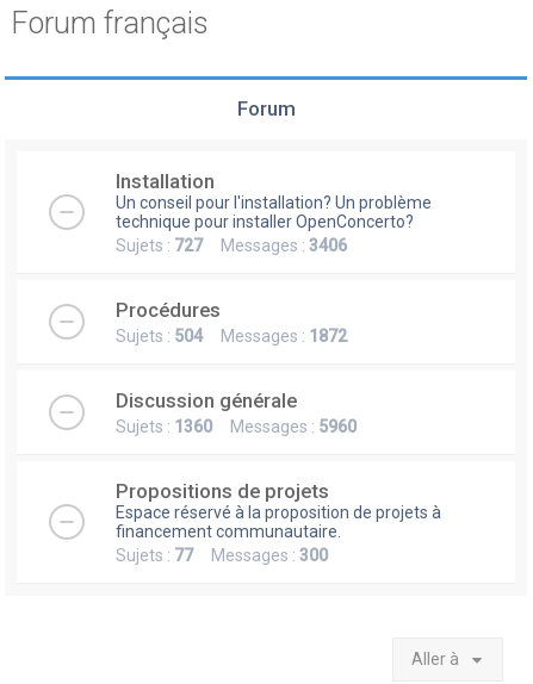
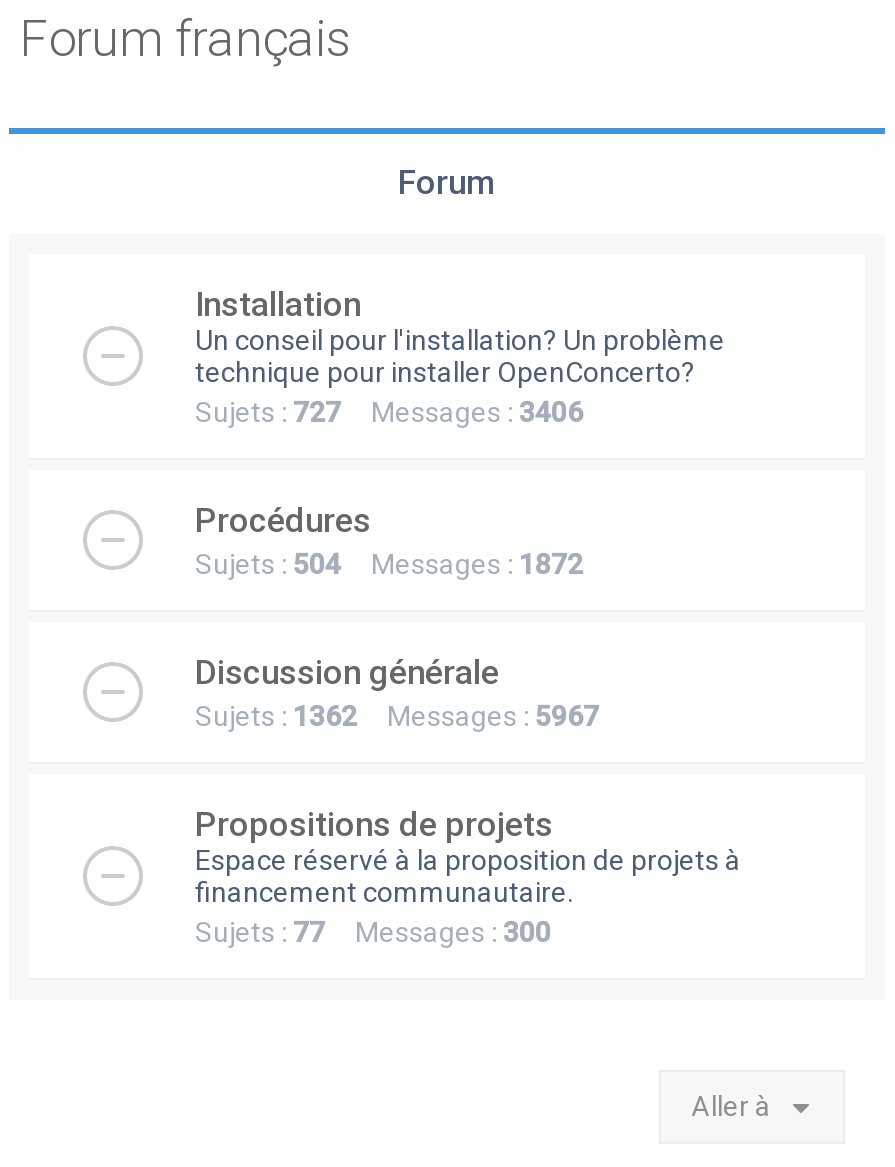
- Sujets : 1360 Messages : 5960
+ Sujets : 1362 Messages : 5967
